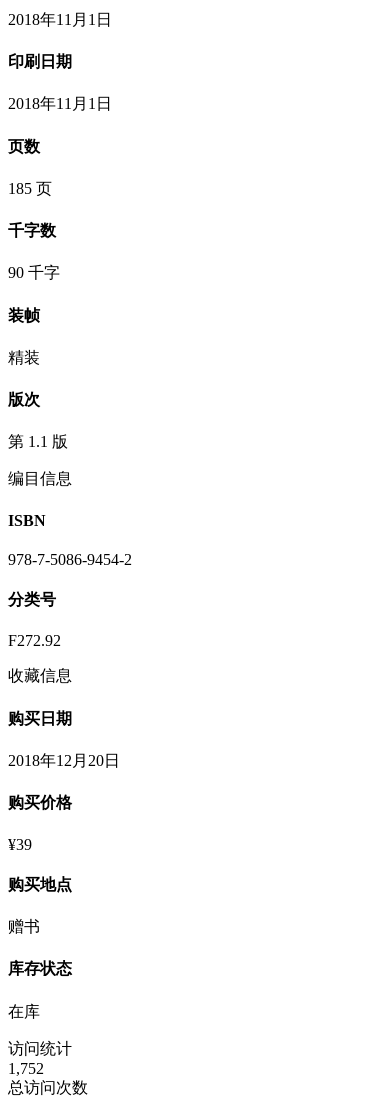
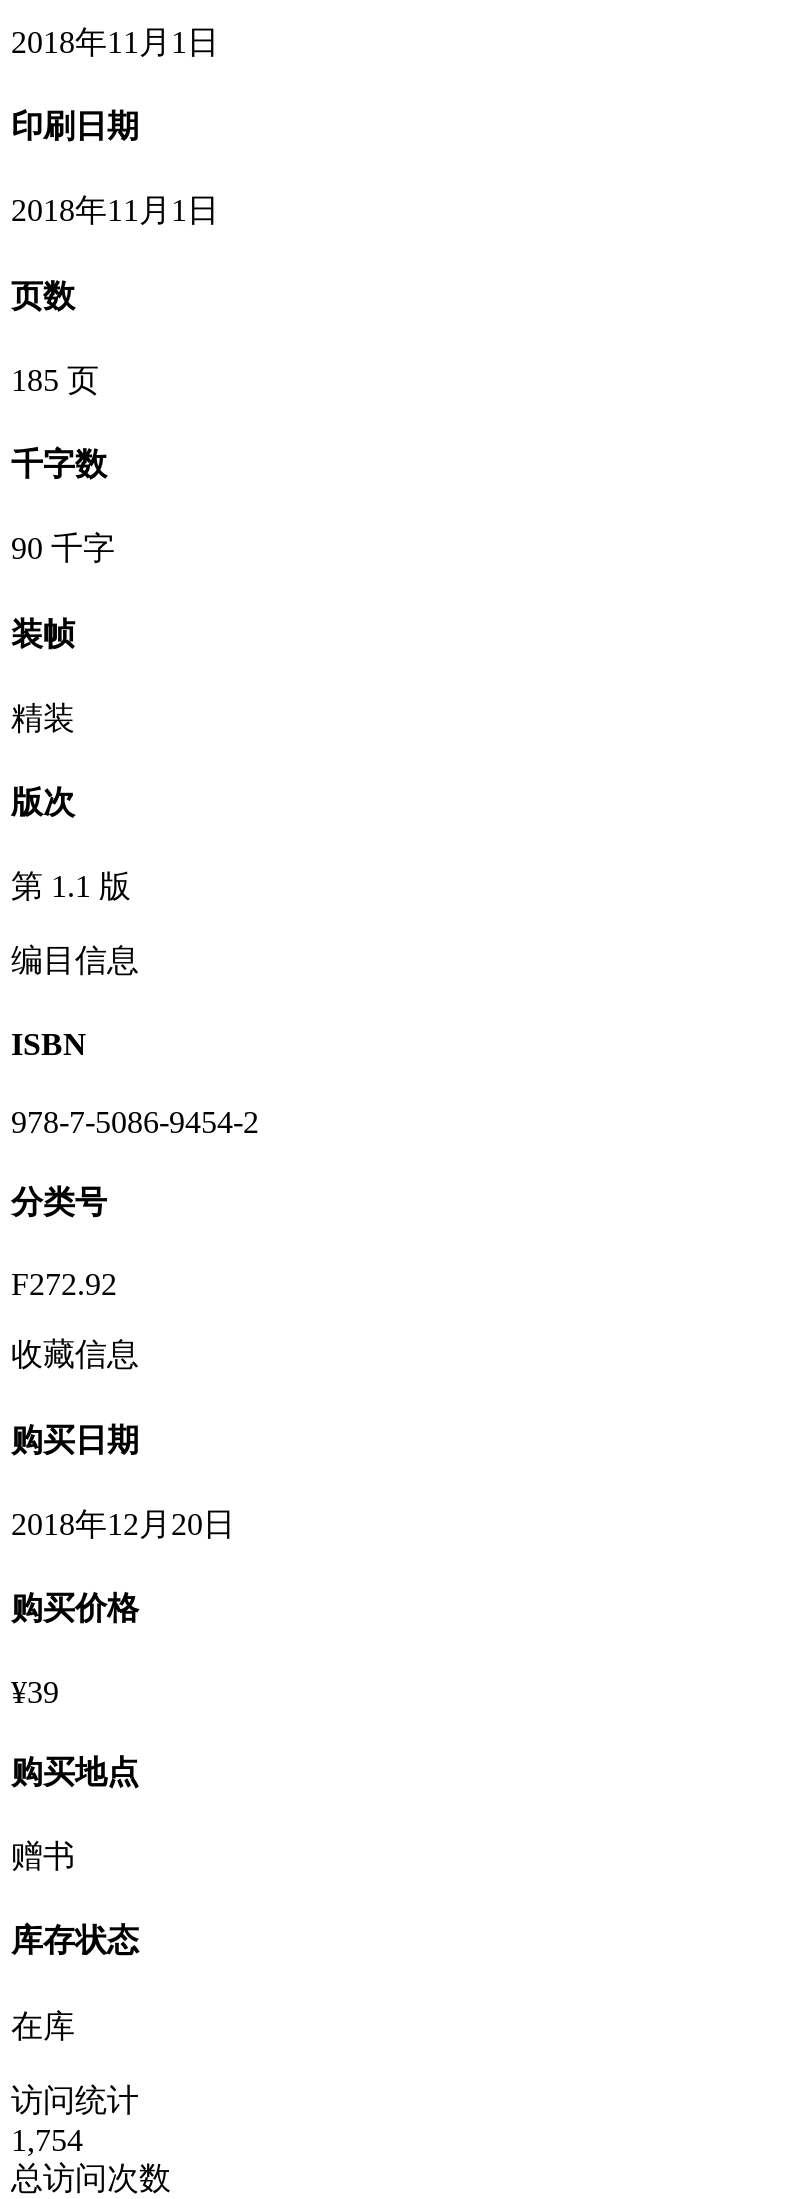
- 1,752
+ 1,754
